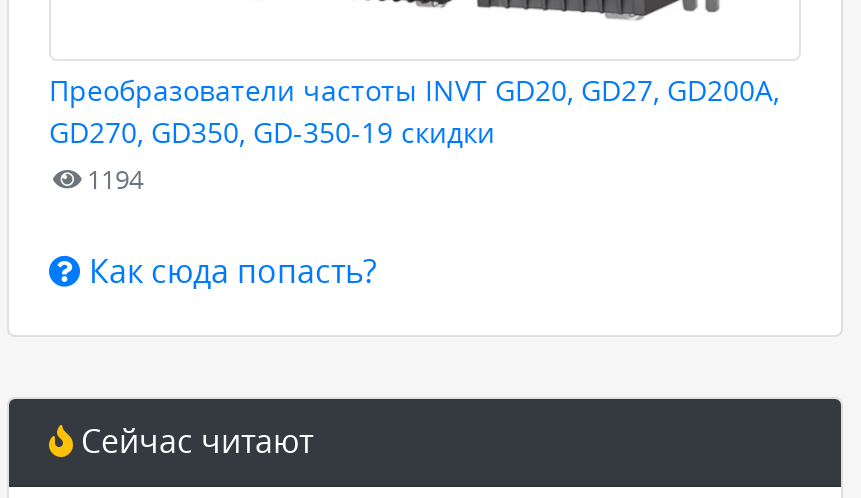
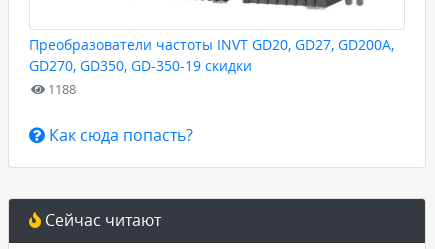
- 1194
+ 1188
